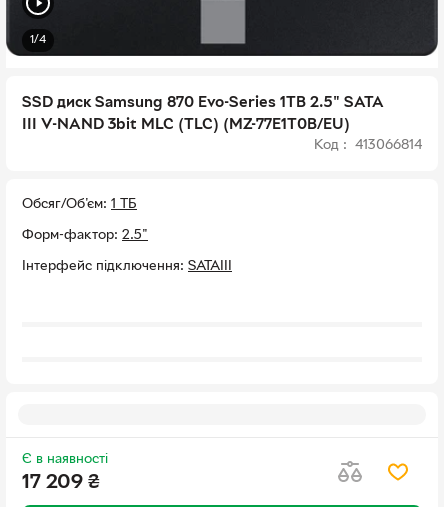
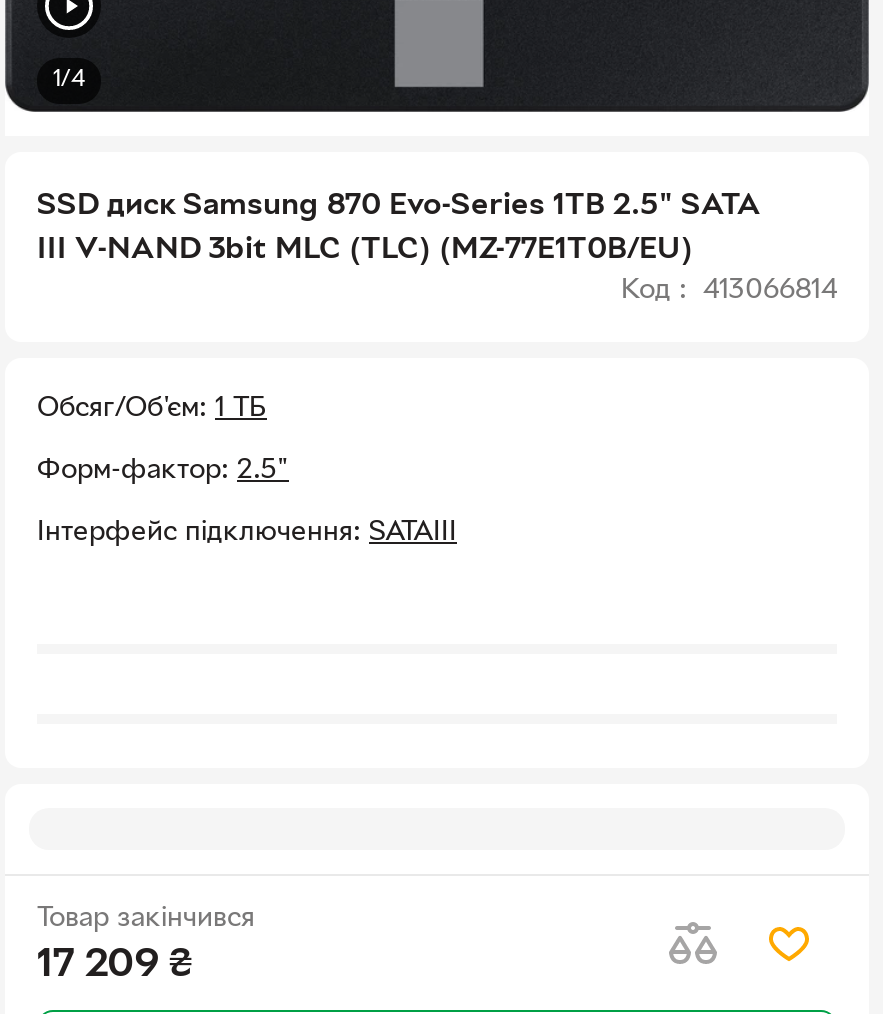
- Є в наявності
+ Товар закінчився
